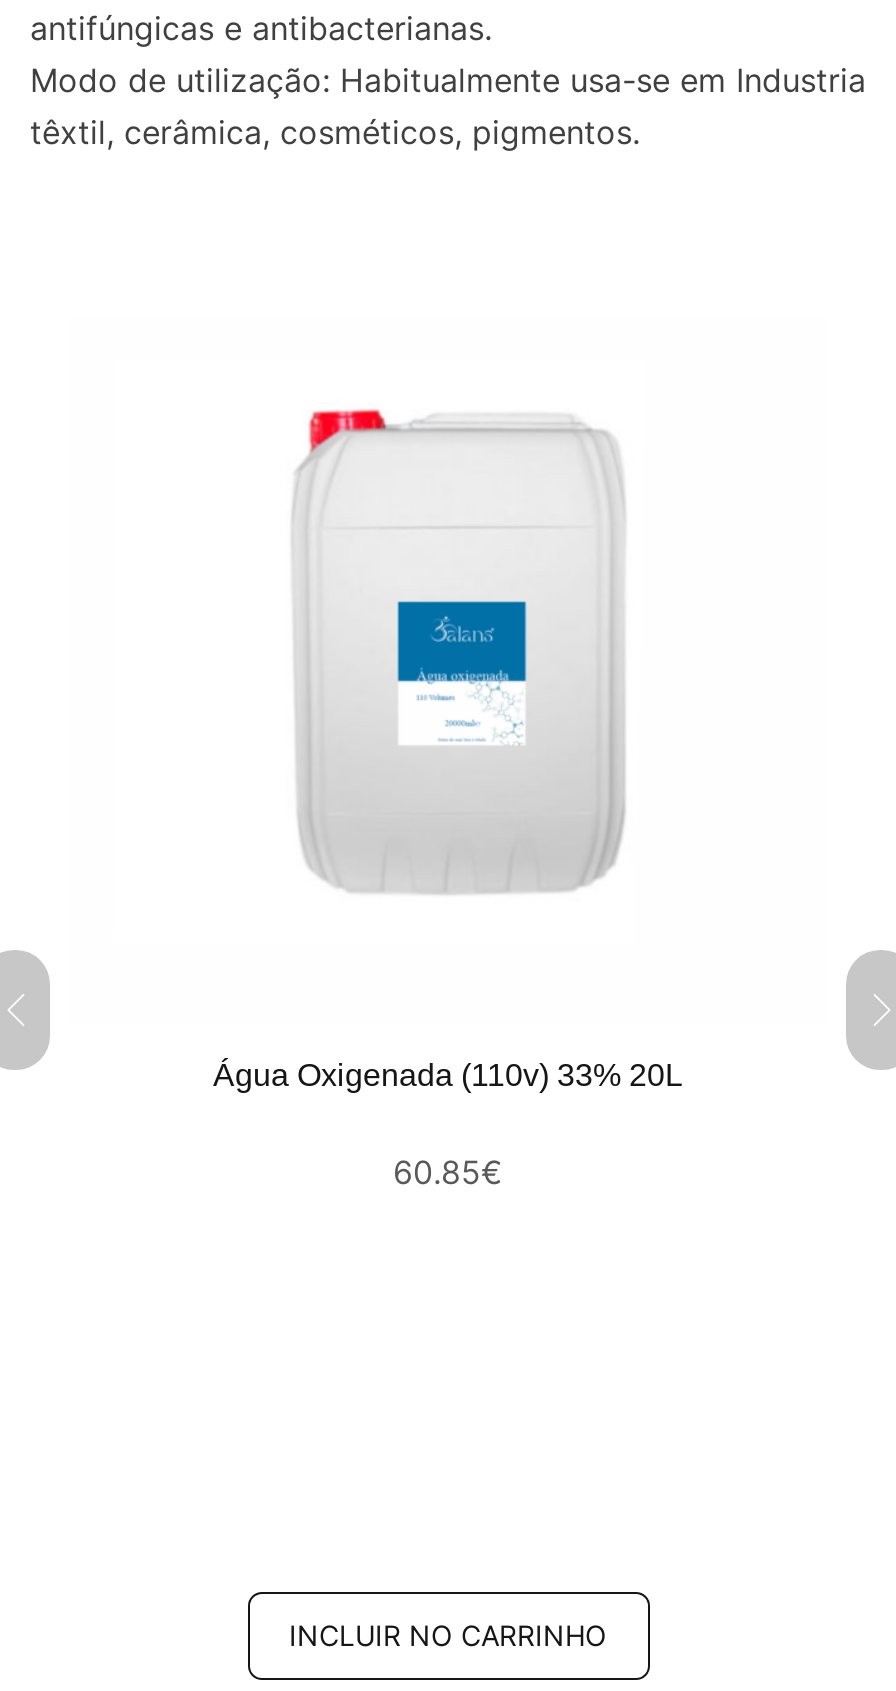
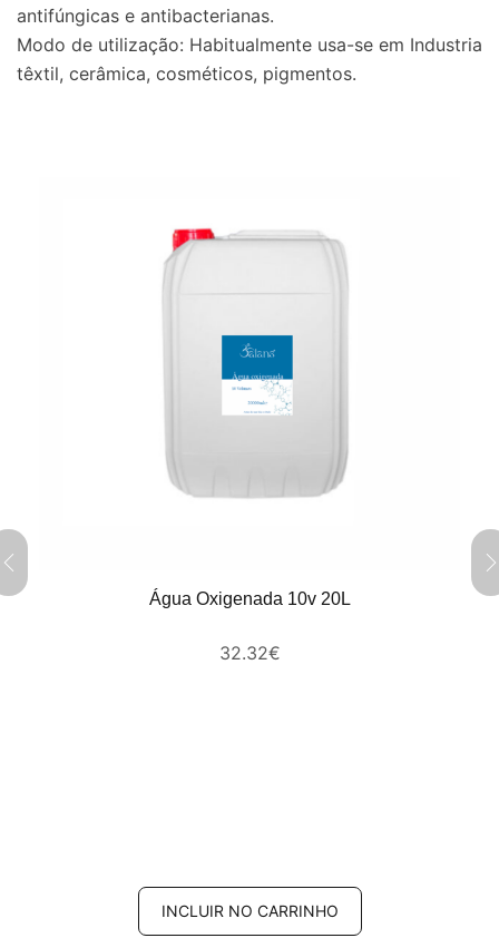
- Água Oxigenada (110v) 33% 20L
+ Água Oxigenada 10v 20L

- 60.85€
+ 32.32€
